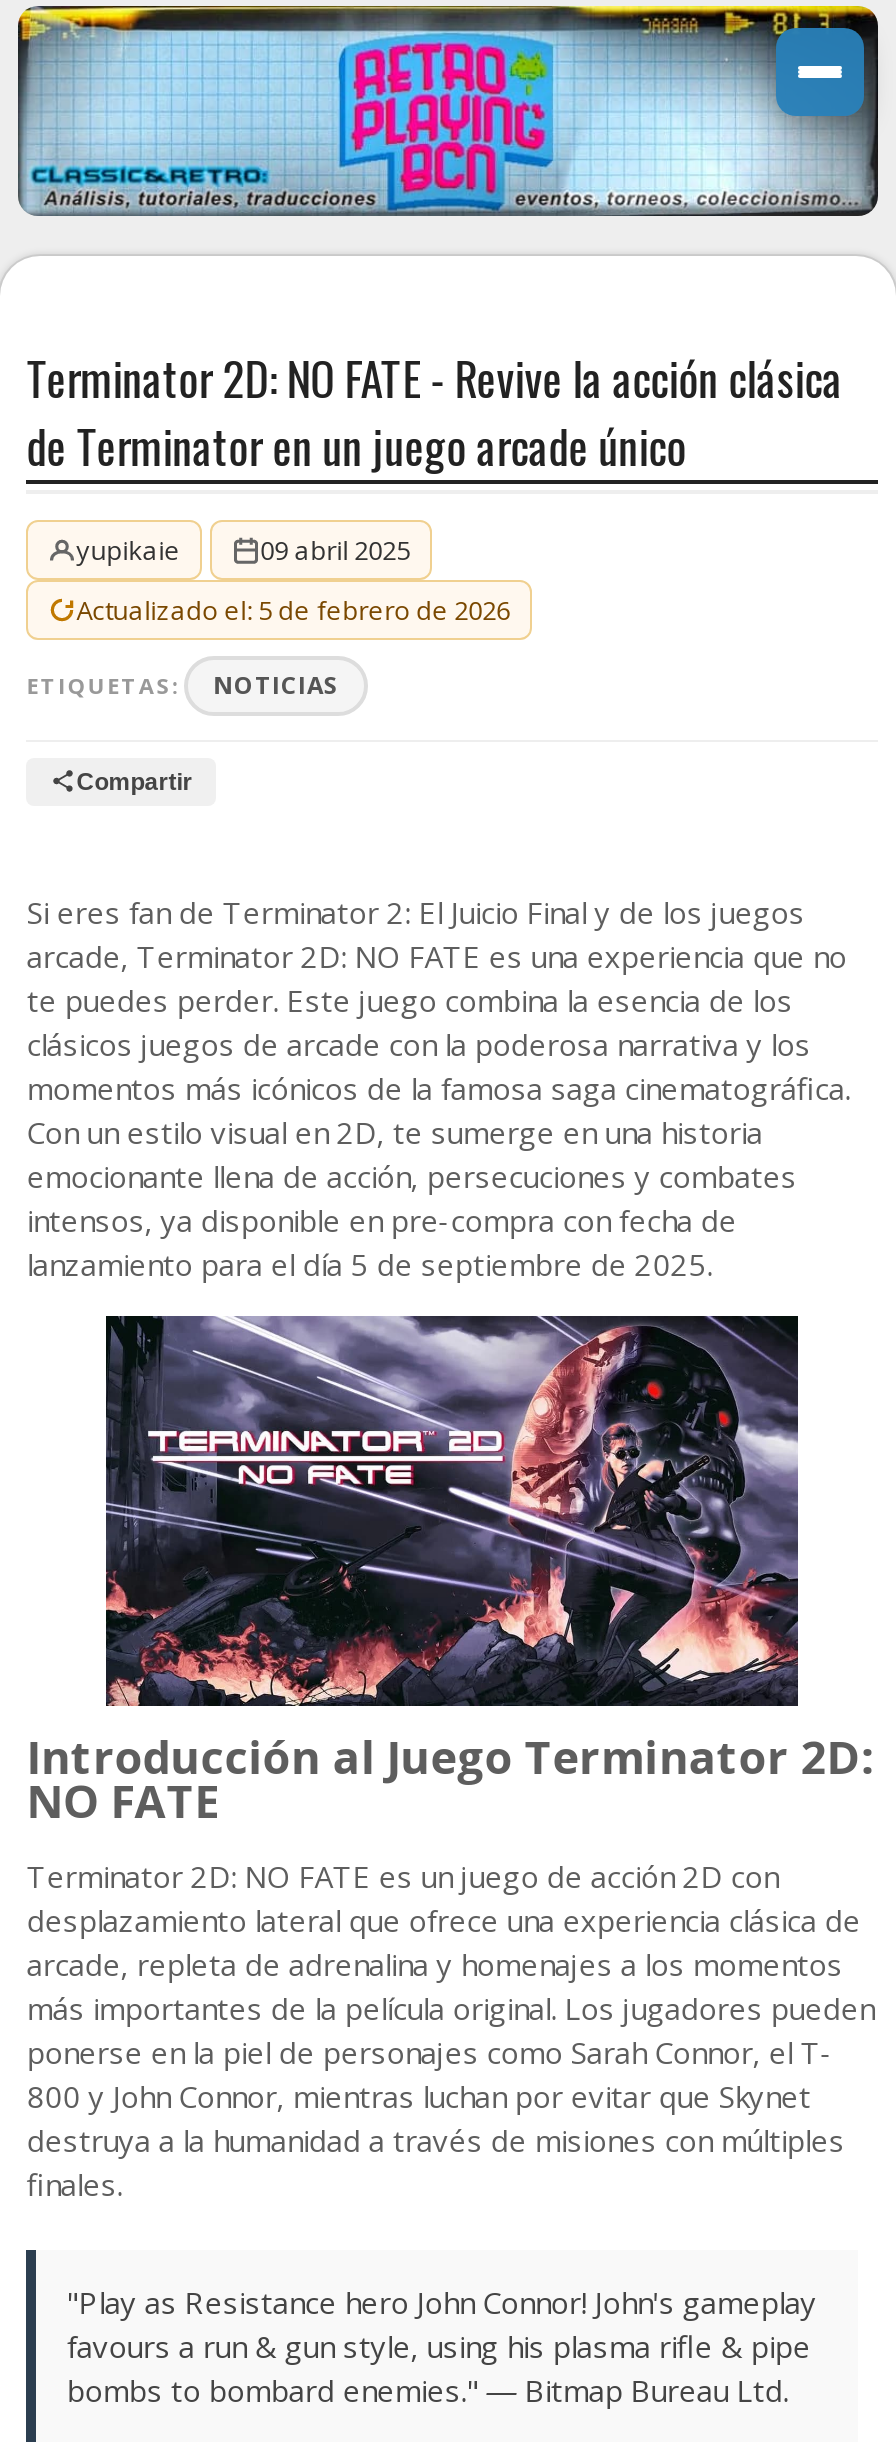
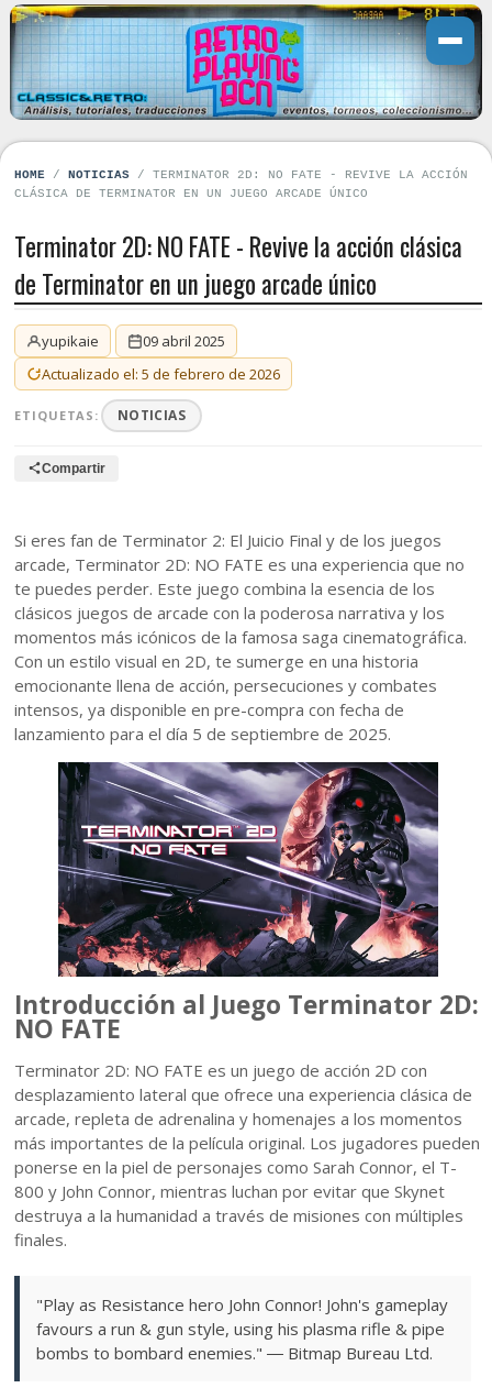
+ HOME / NOTICIAS / TERMINATOR 2D: NO FATE - REVIVE LA ACCIÓN
+ CLÁSICA DE TERMINATOR EN UN JUEGO ARCADE ÚNICO
